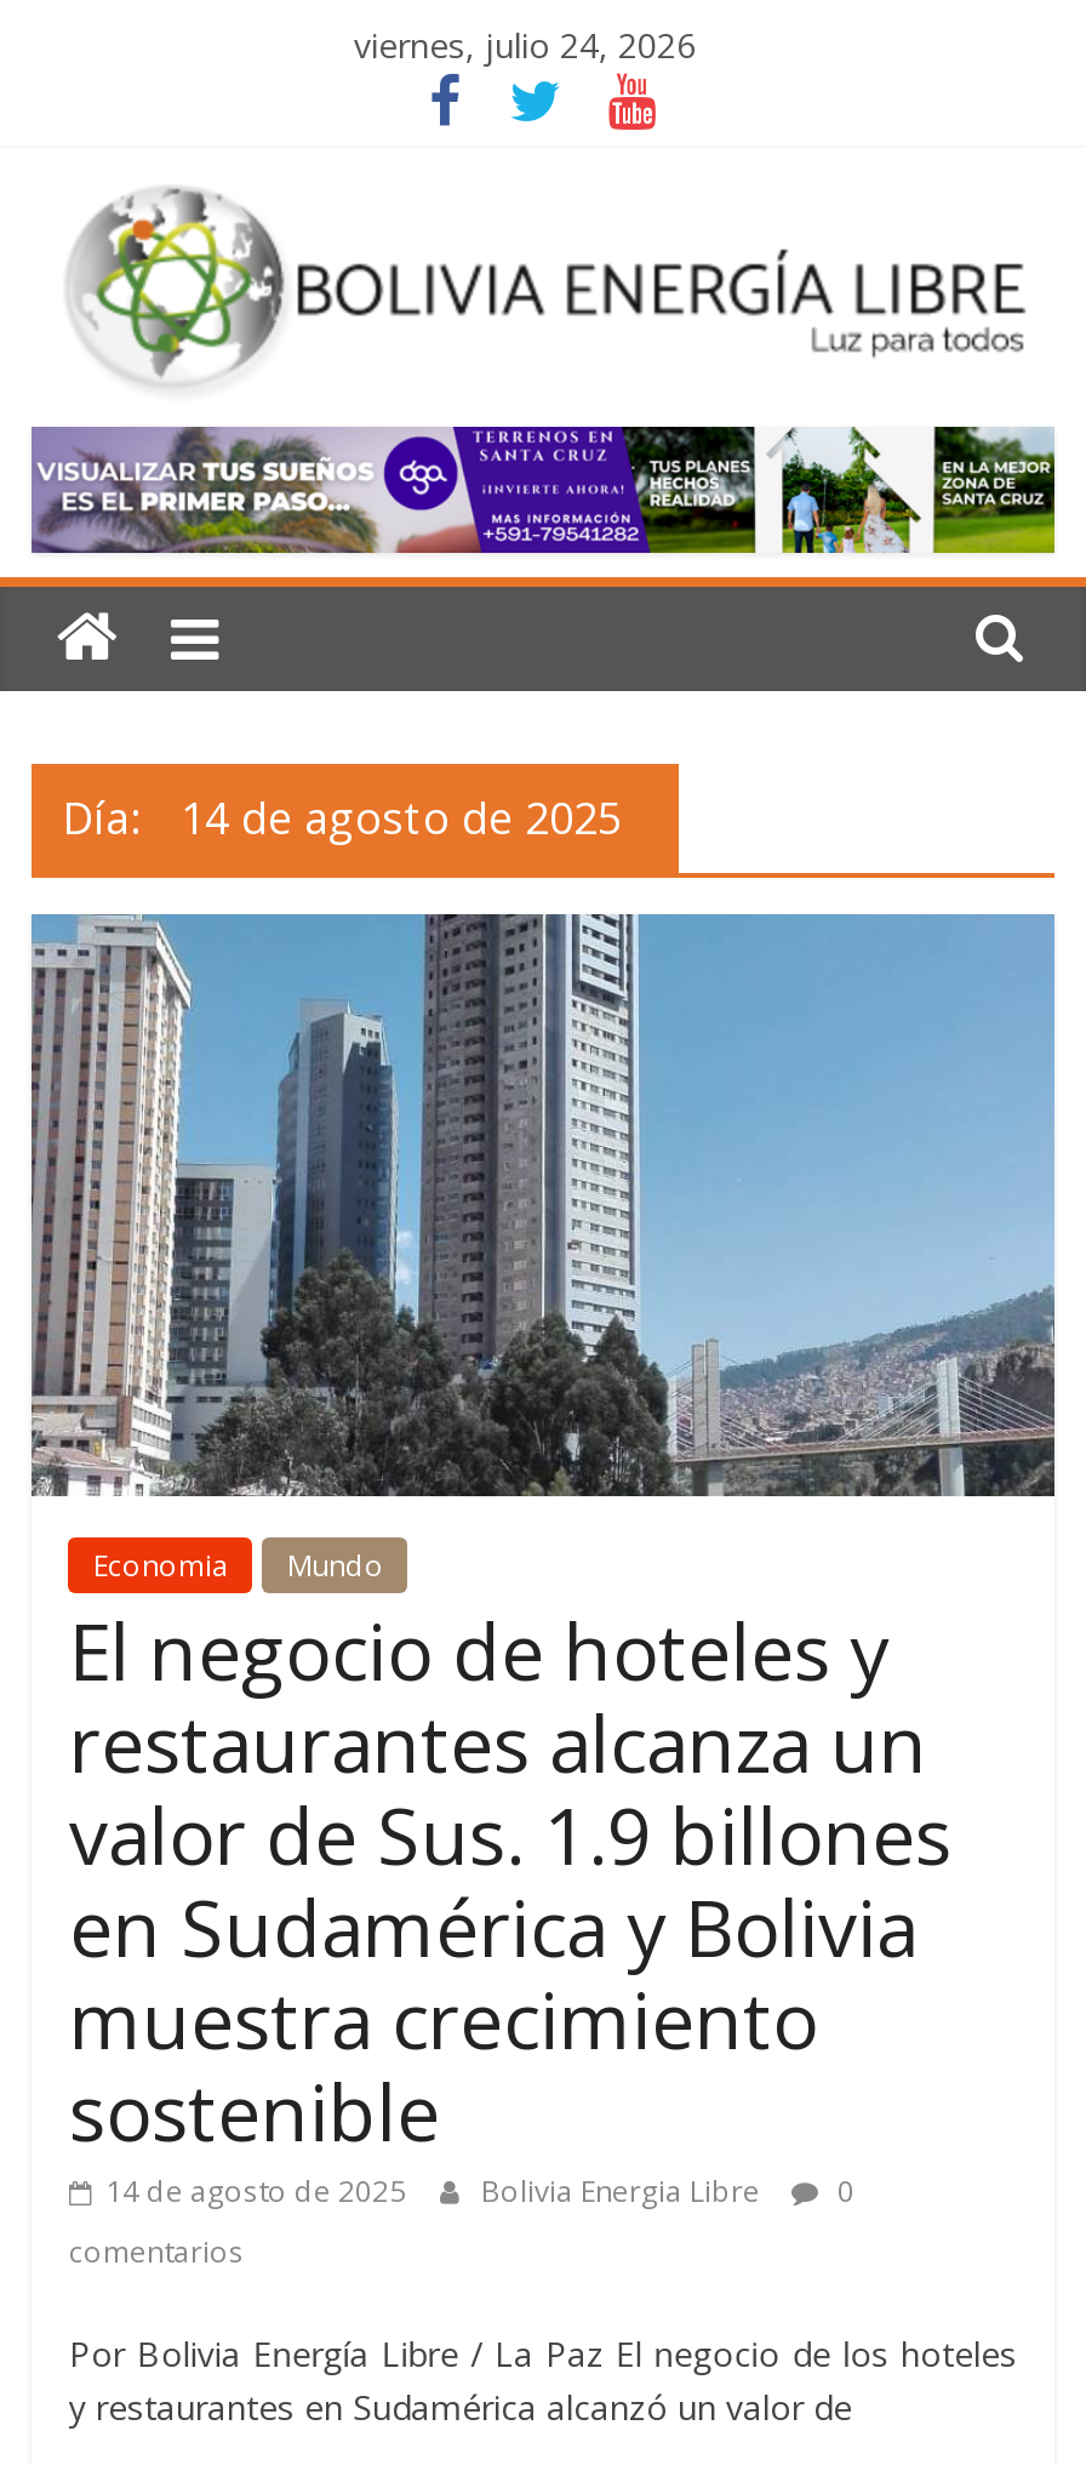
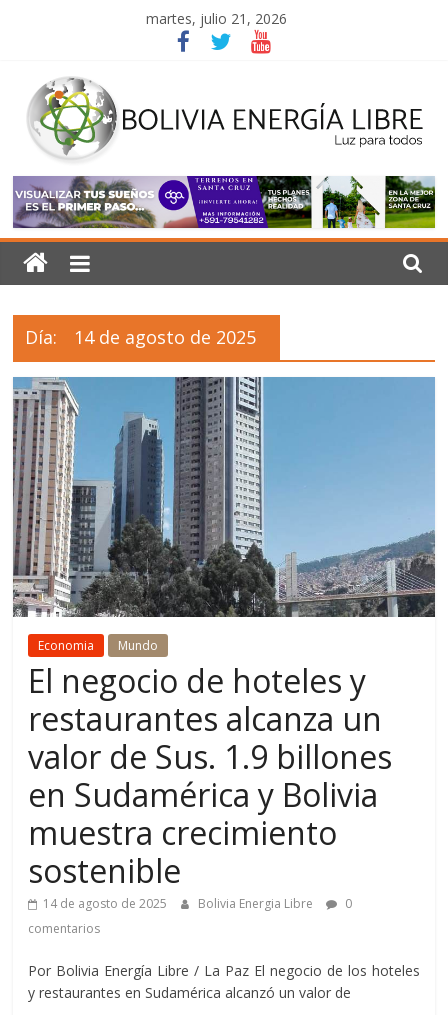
- viernes, julio 24, 2026
+ martes, julio 21, 2026
